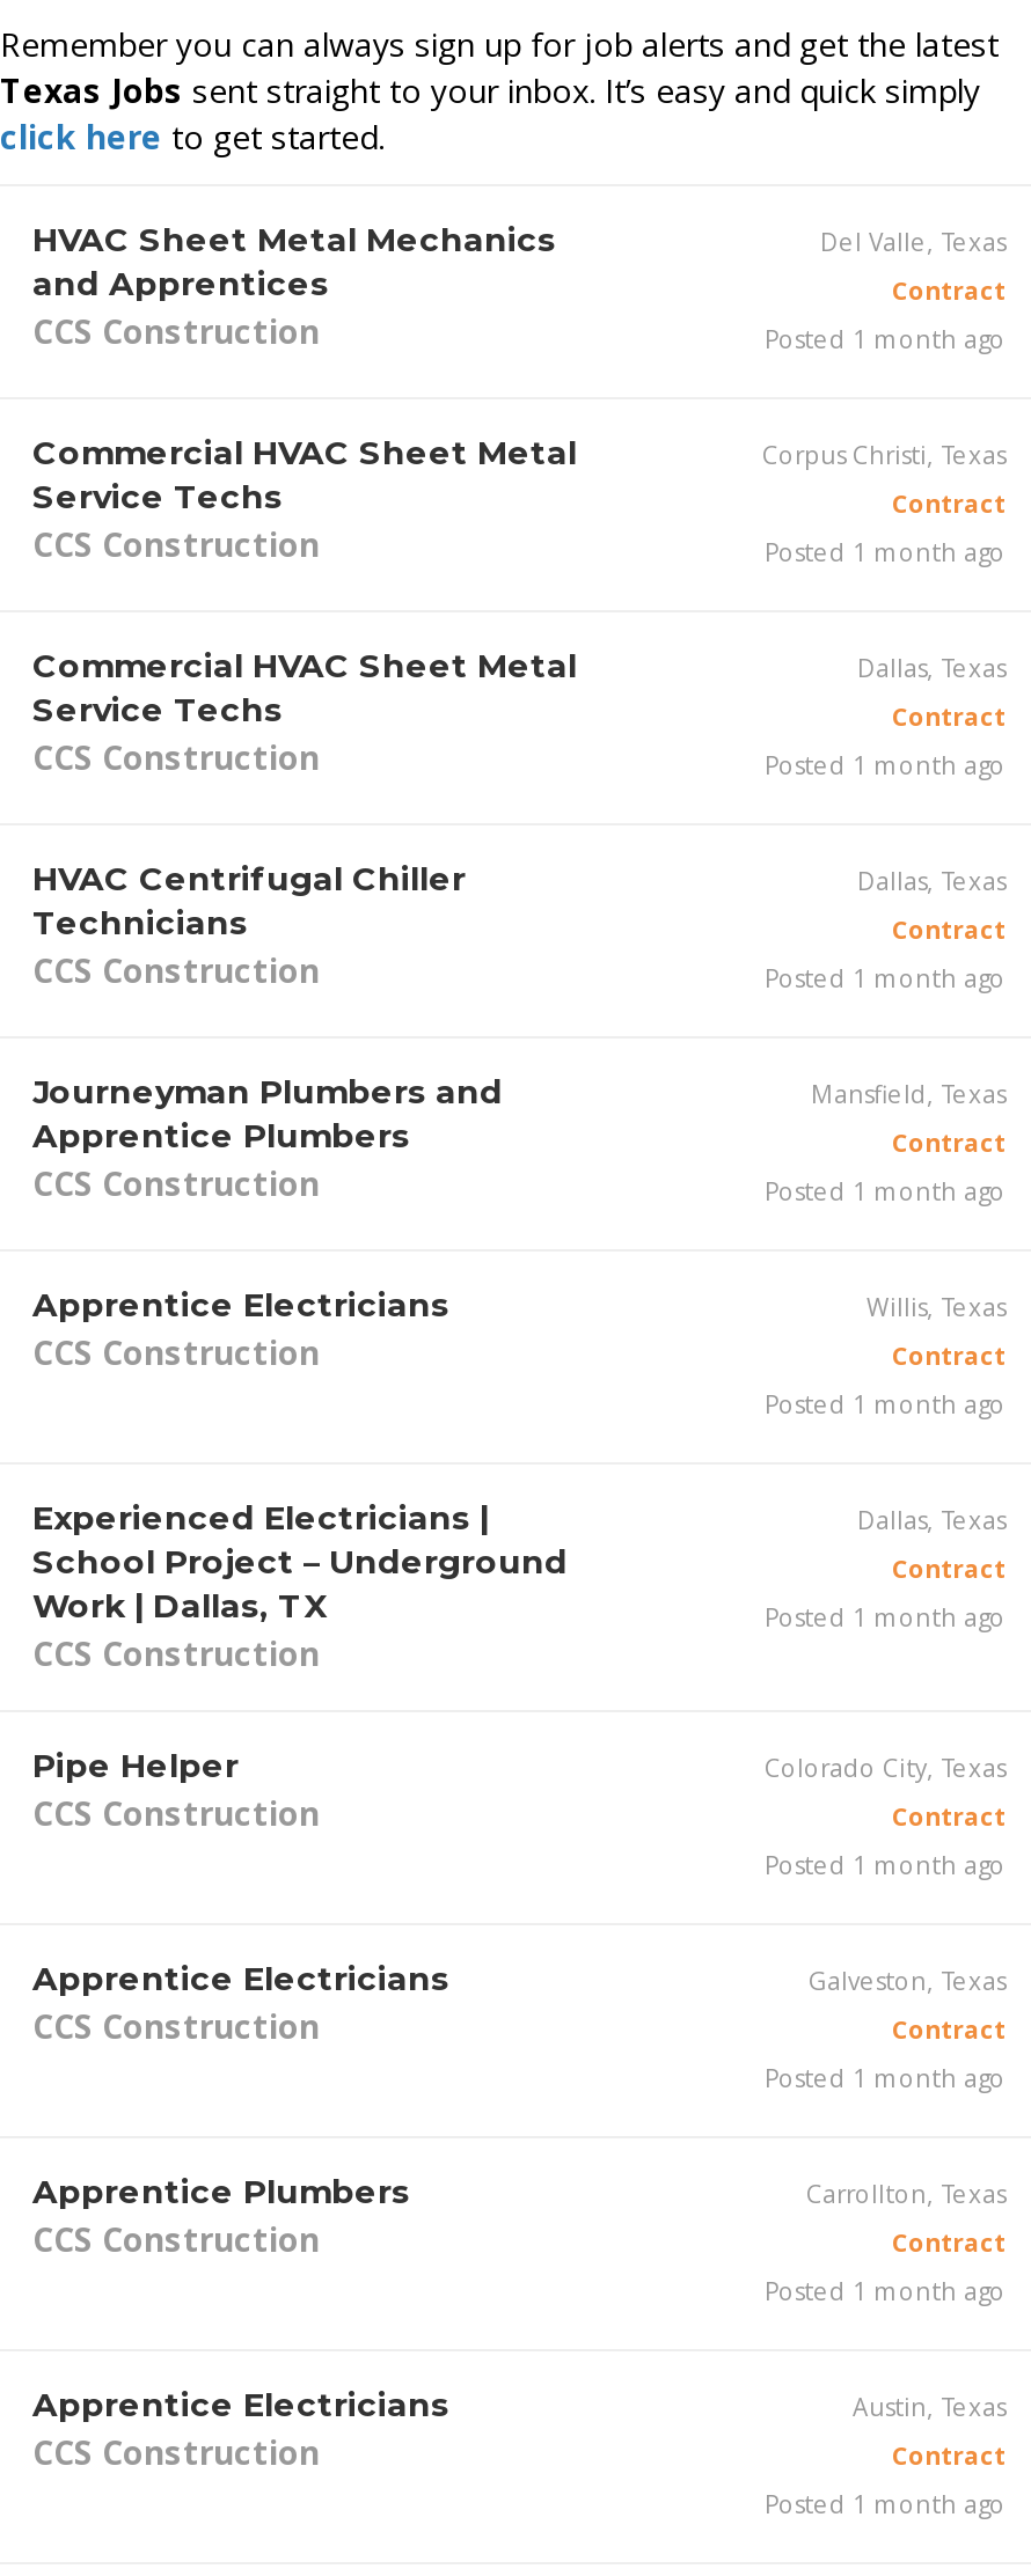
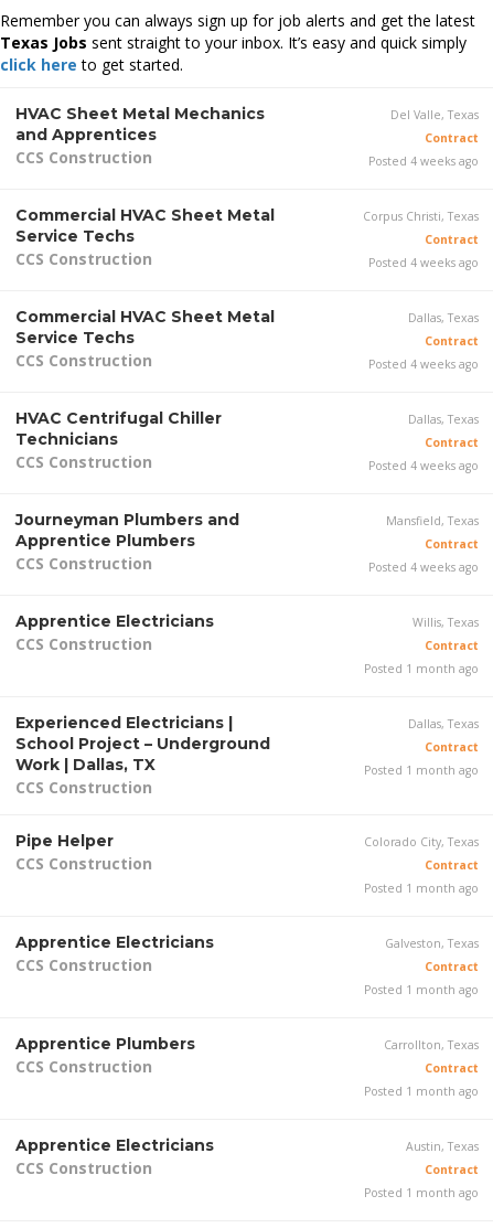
- Posted 1 month ago
+ Posted 4 weeks ago

- Posted 1 month ago
+ Posted 4 weeks ago

- Posted 1 month ago
+ Posted 4 weeks ago

- Posted 1 month ago
+ Posted 4 weeks ago

- Posted 1 month ago
+ Posted 4 weeks ago
